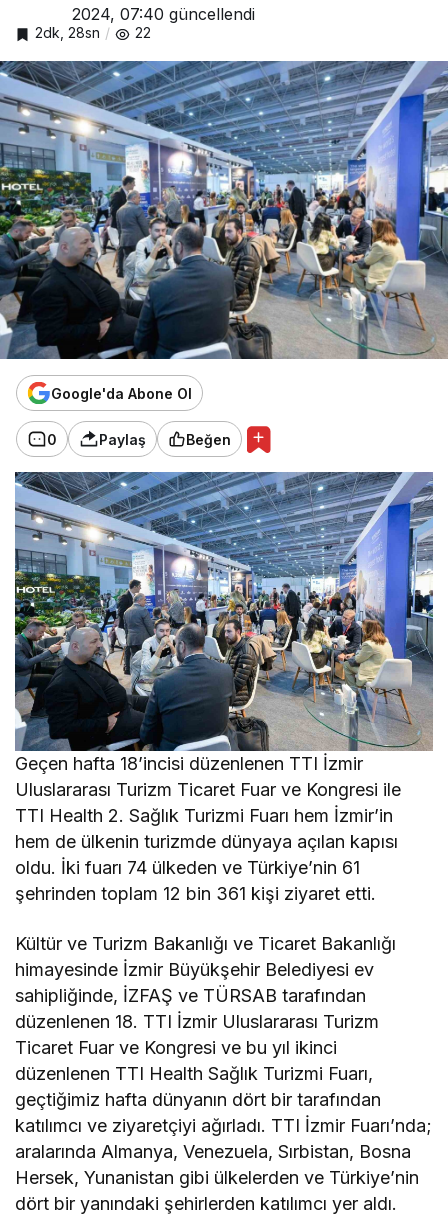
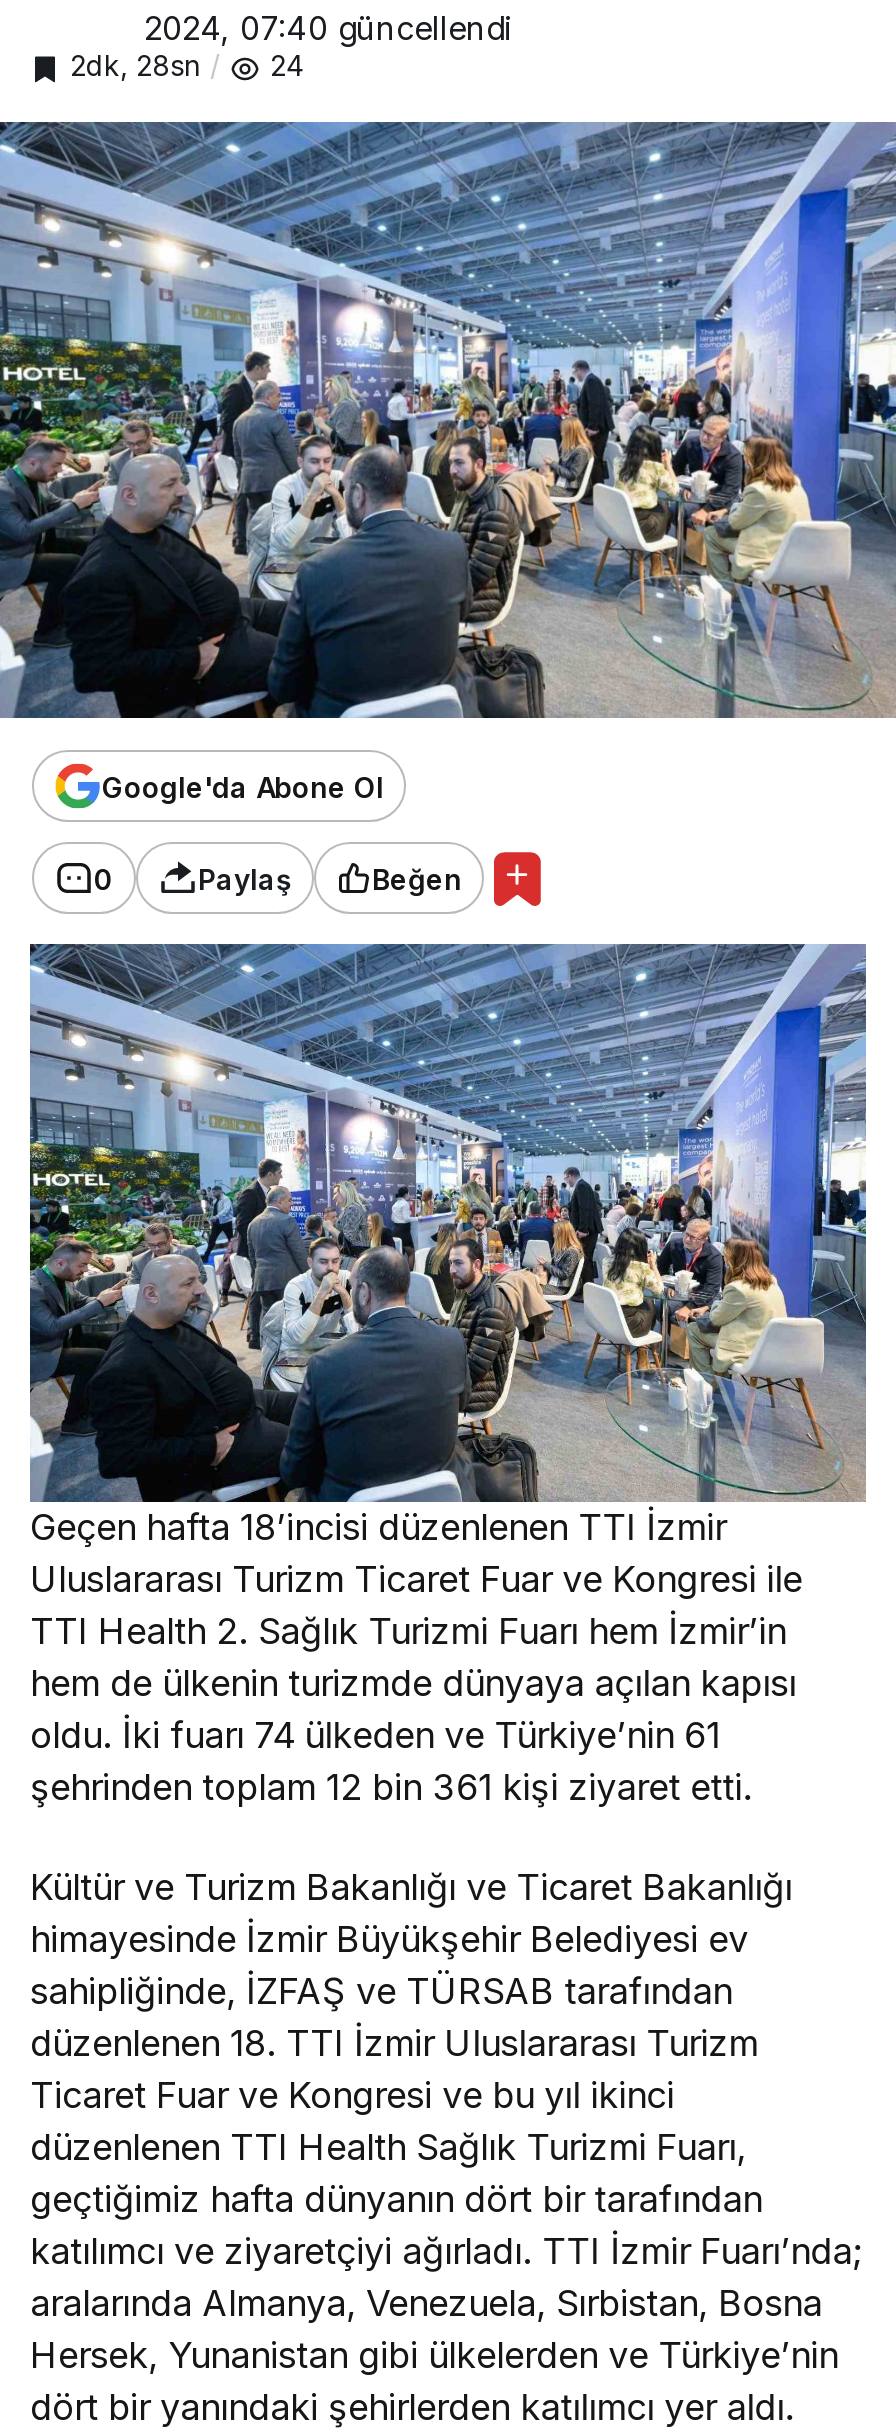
- 22
+ 24
